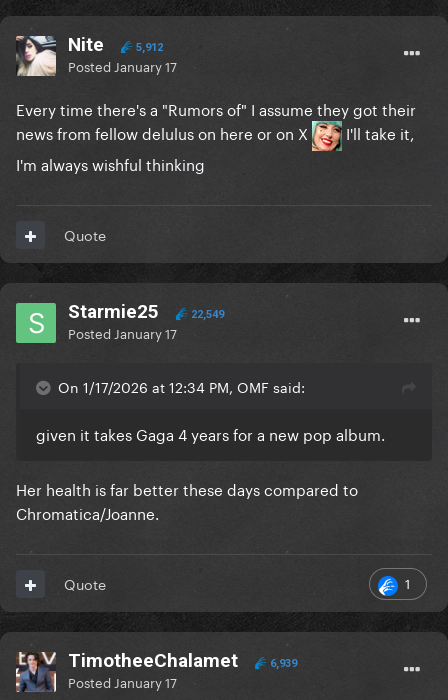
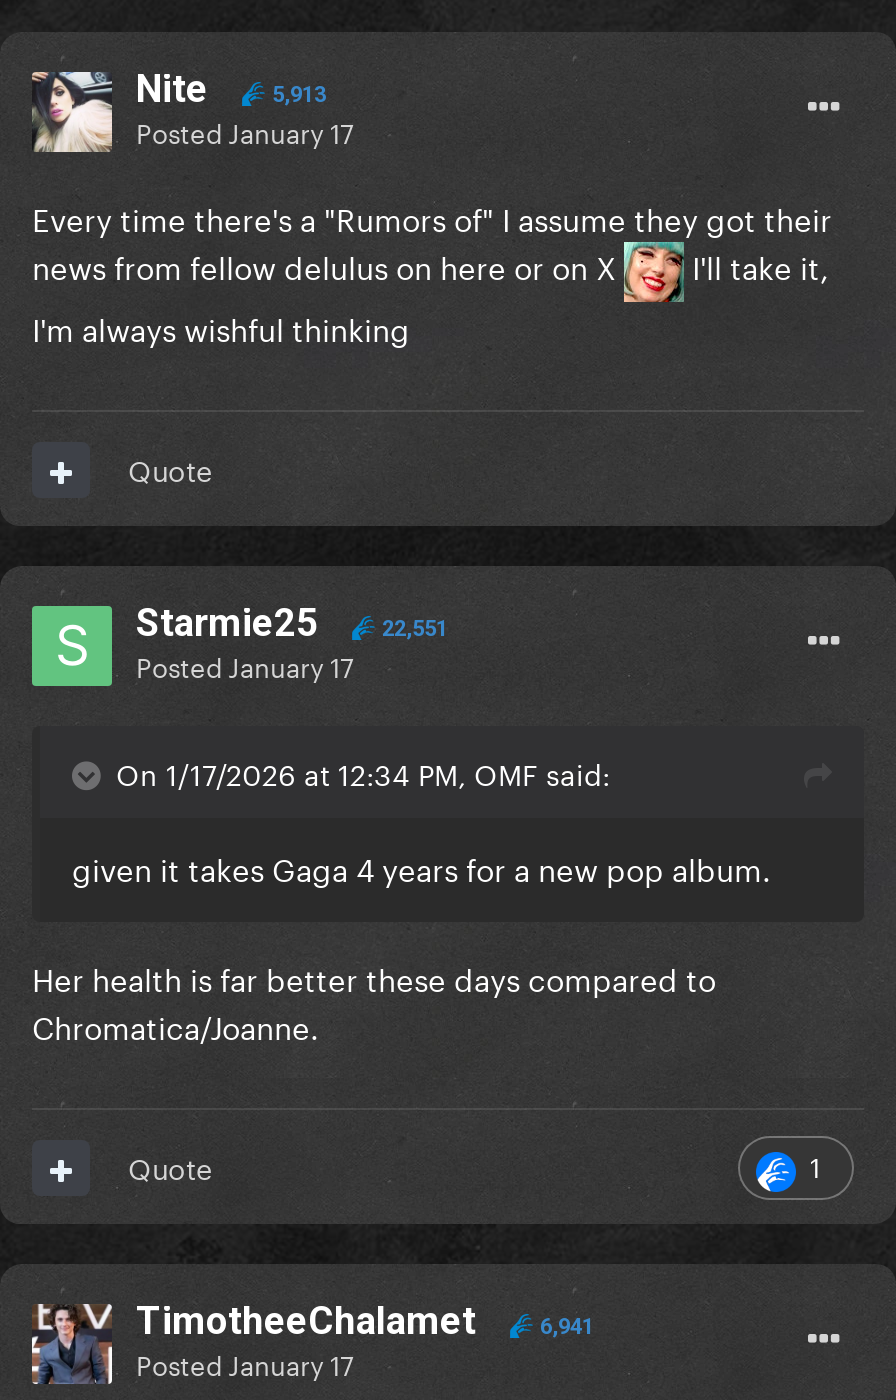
- 5,912
+ 5,913

- 22,549
+ 22,551

- 6,939
+ 6,941
